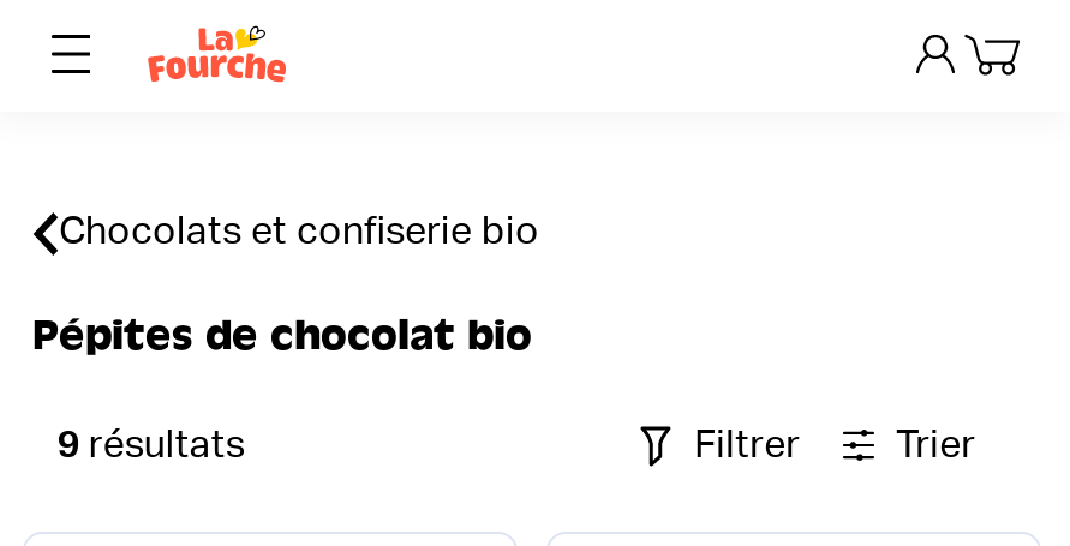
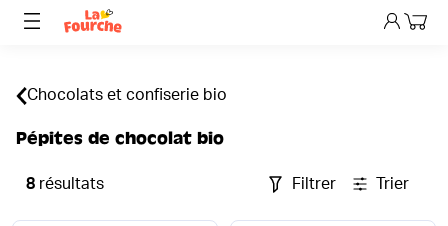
- 9 résultats
+ 8 résultats
